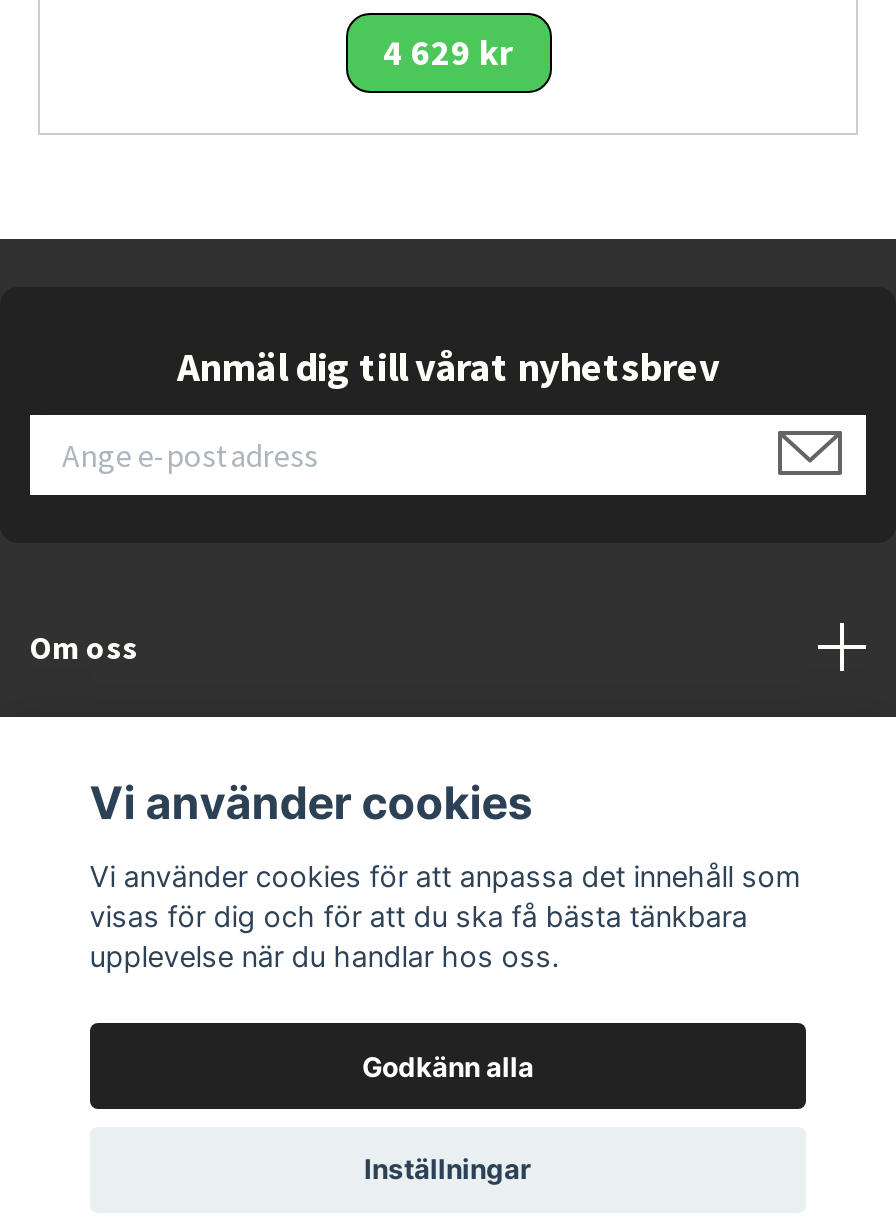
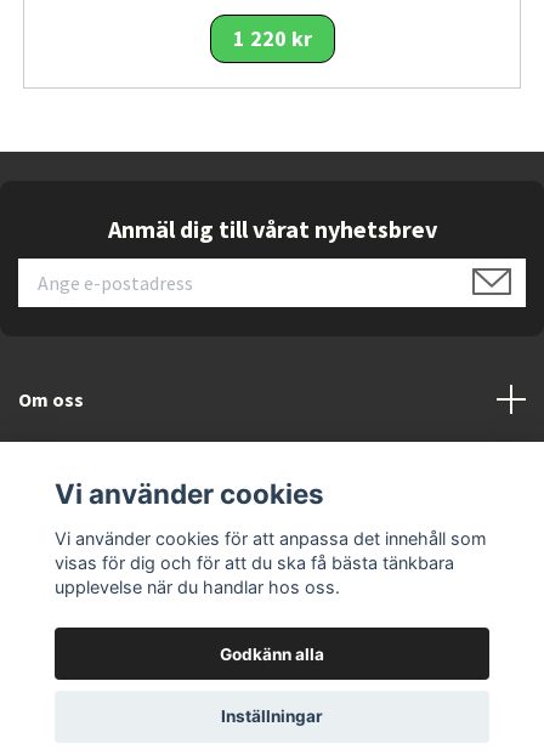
- 4 629 kr
+ 1 220 kr
